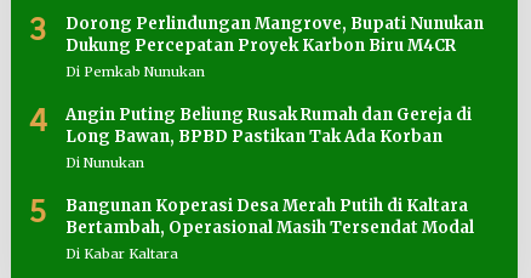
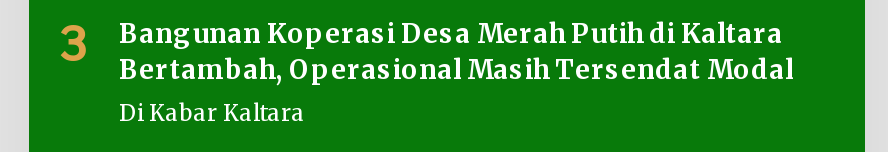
- Dorong Perlindungan Mangrove, Bupati Nunukan
- Dukung Percepatan Proyek Karbon Biru M4CR
- Di Pemkab Nunukan
- 4
- Angin Puting Beliung Rusak Rumah dan Gereja di
- Long Bawan, BPBD Pastikan Tak Ada Korban
- Di Nunukan
- 5
